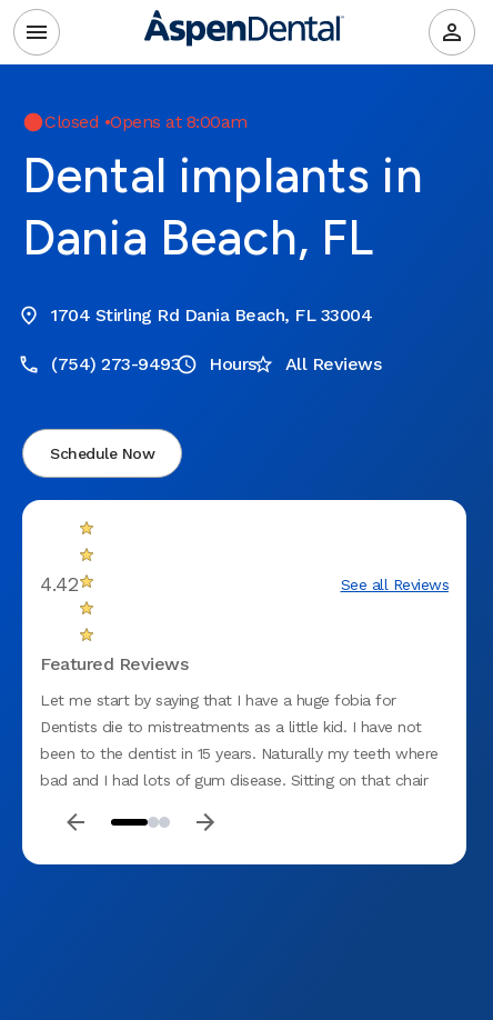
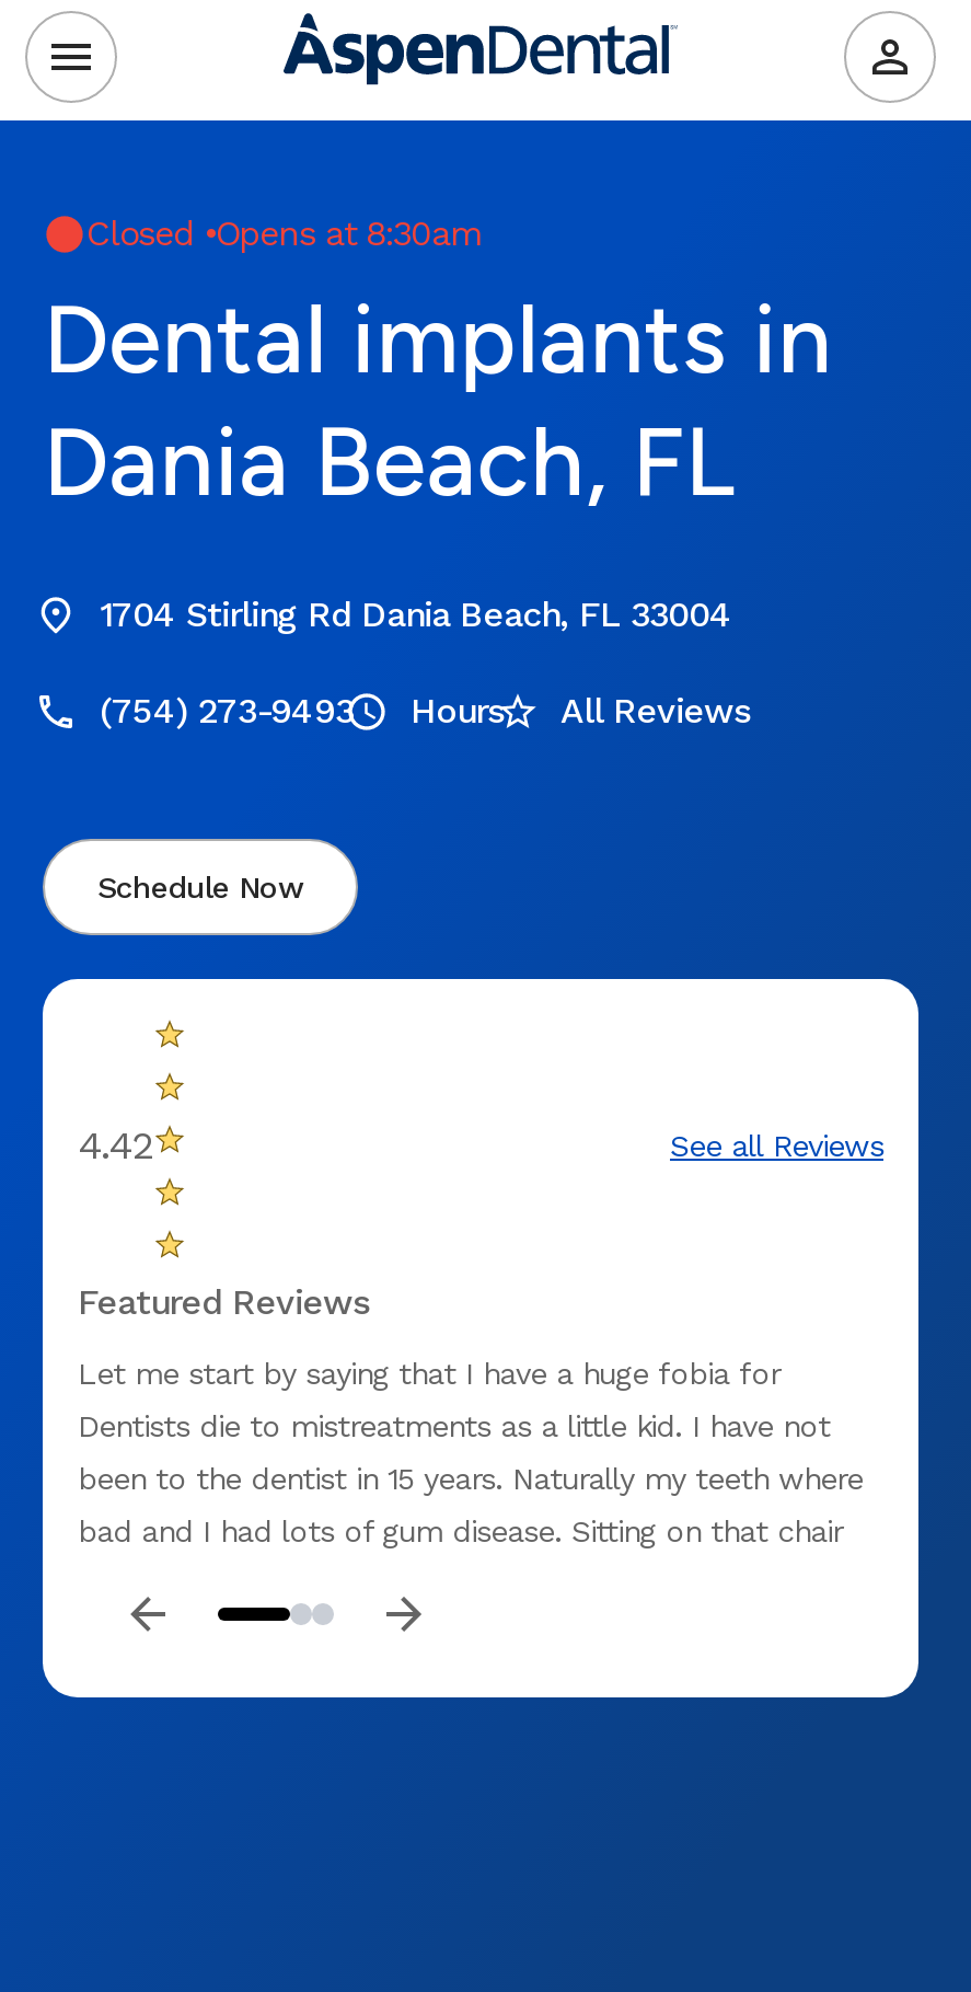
- Closed • Opens at 8:00am
+ Closed • Opens at 8:30am
